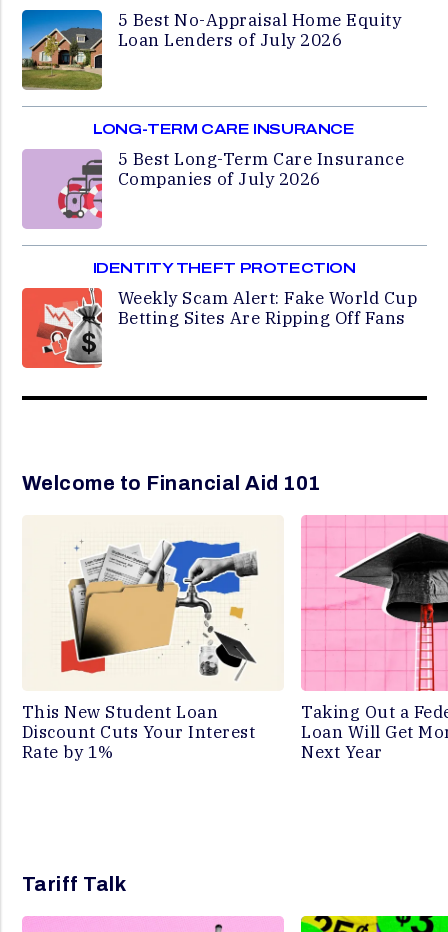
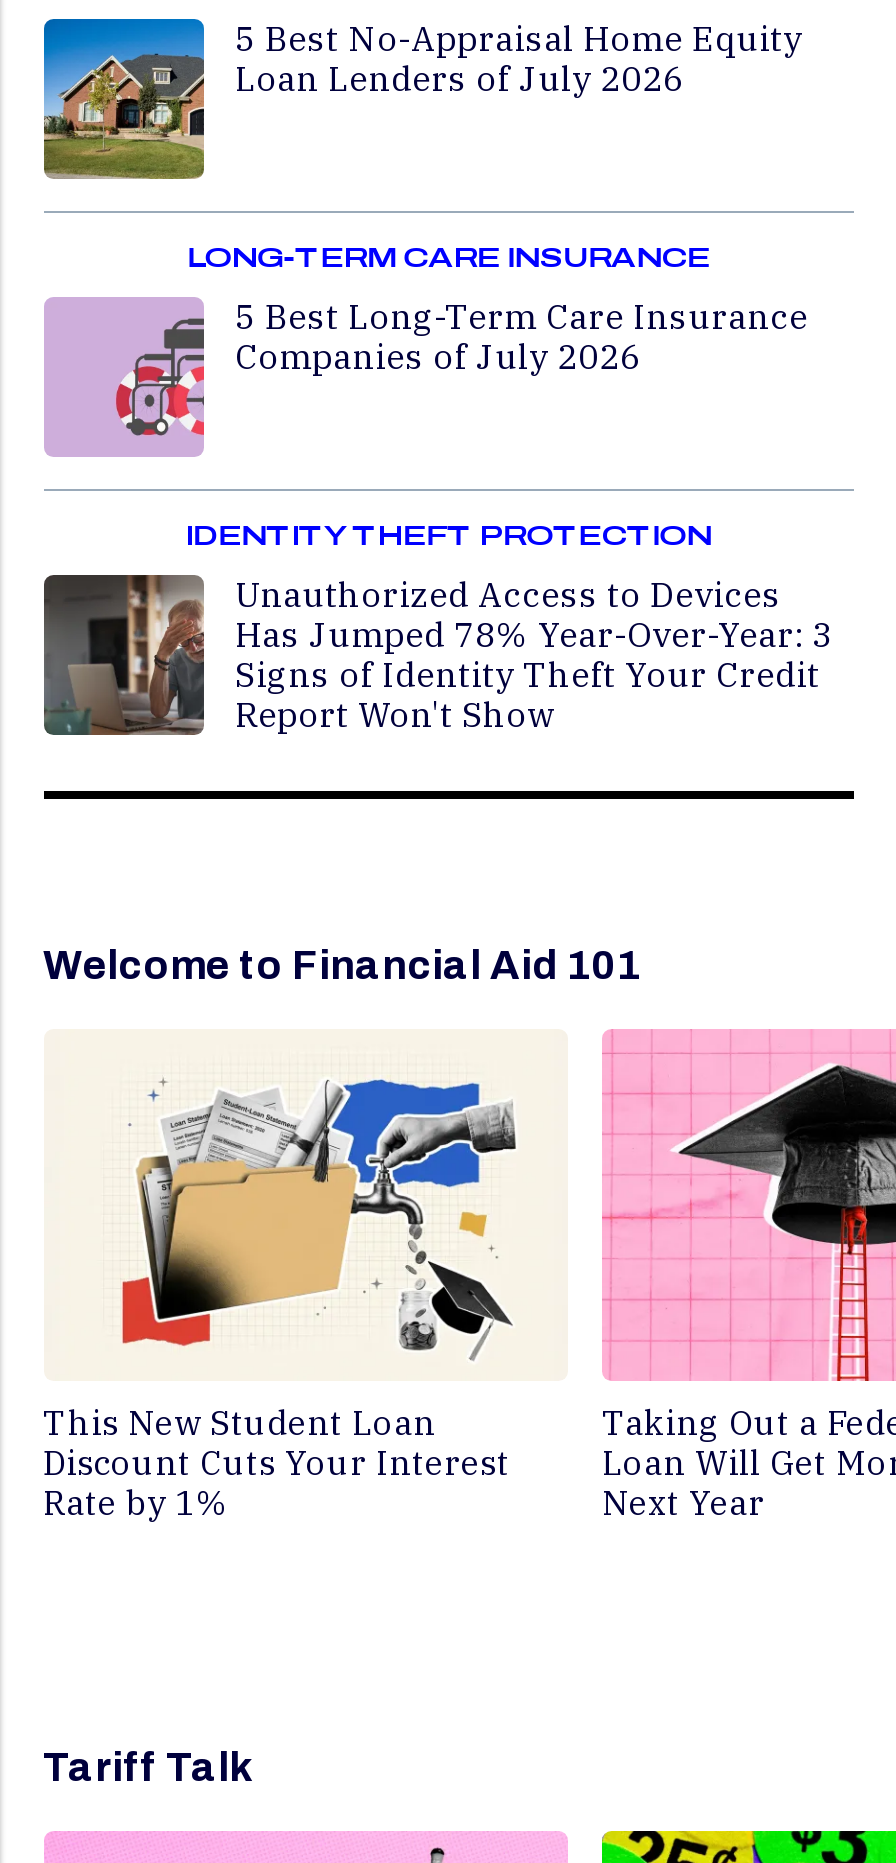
- [image]
- Weekly Scam Alert: Fake World Cup
- Betting Sites Are Ripping Off Fans
+ [image]
+ Unauthorized Access to Devices
+ Has Jumped 78% Year-Over-Year: 3
+ Signs of Identity Theft Your Credit
+ Report Won't Show
